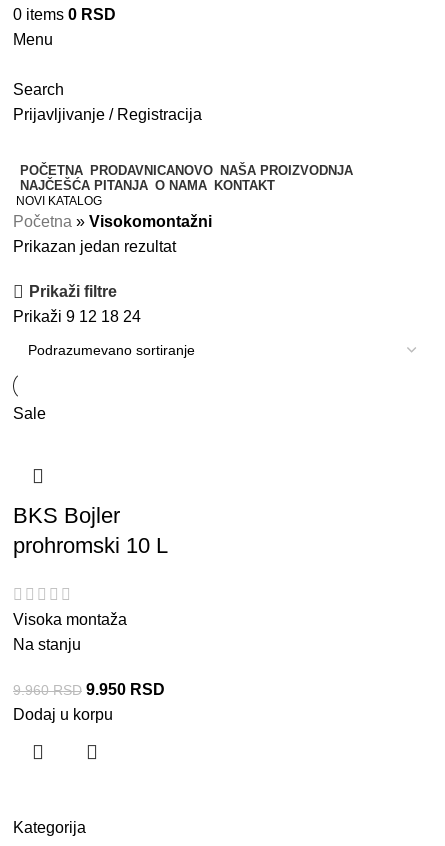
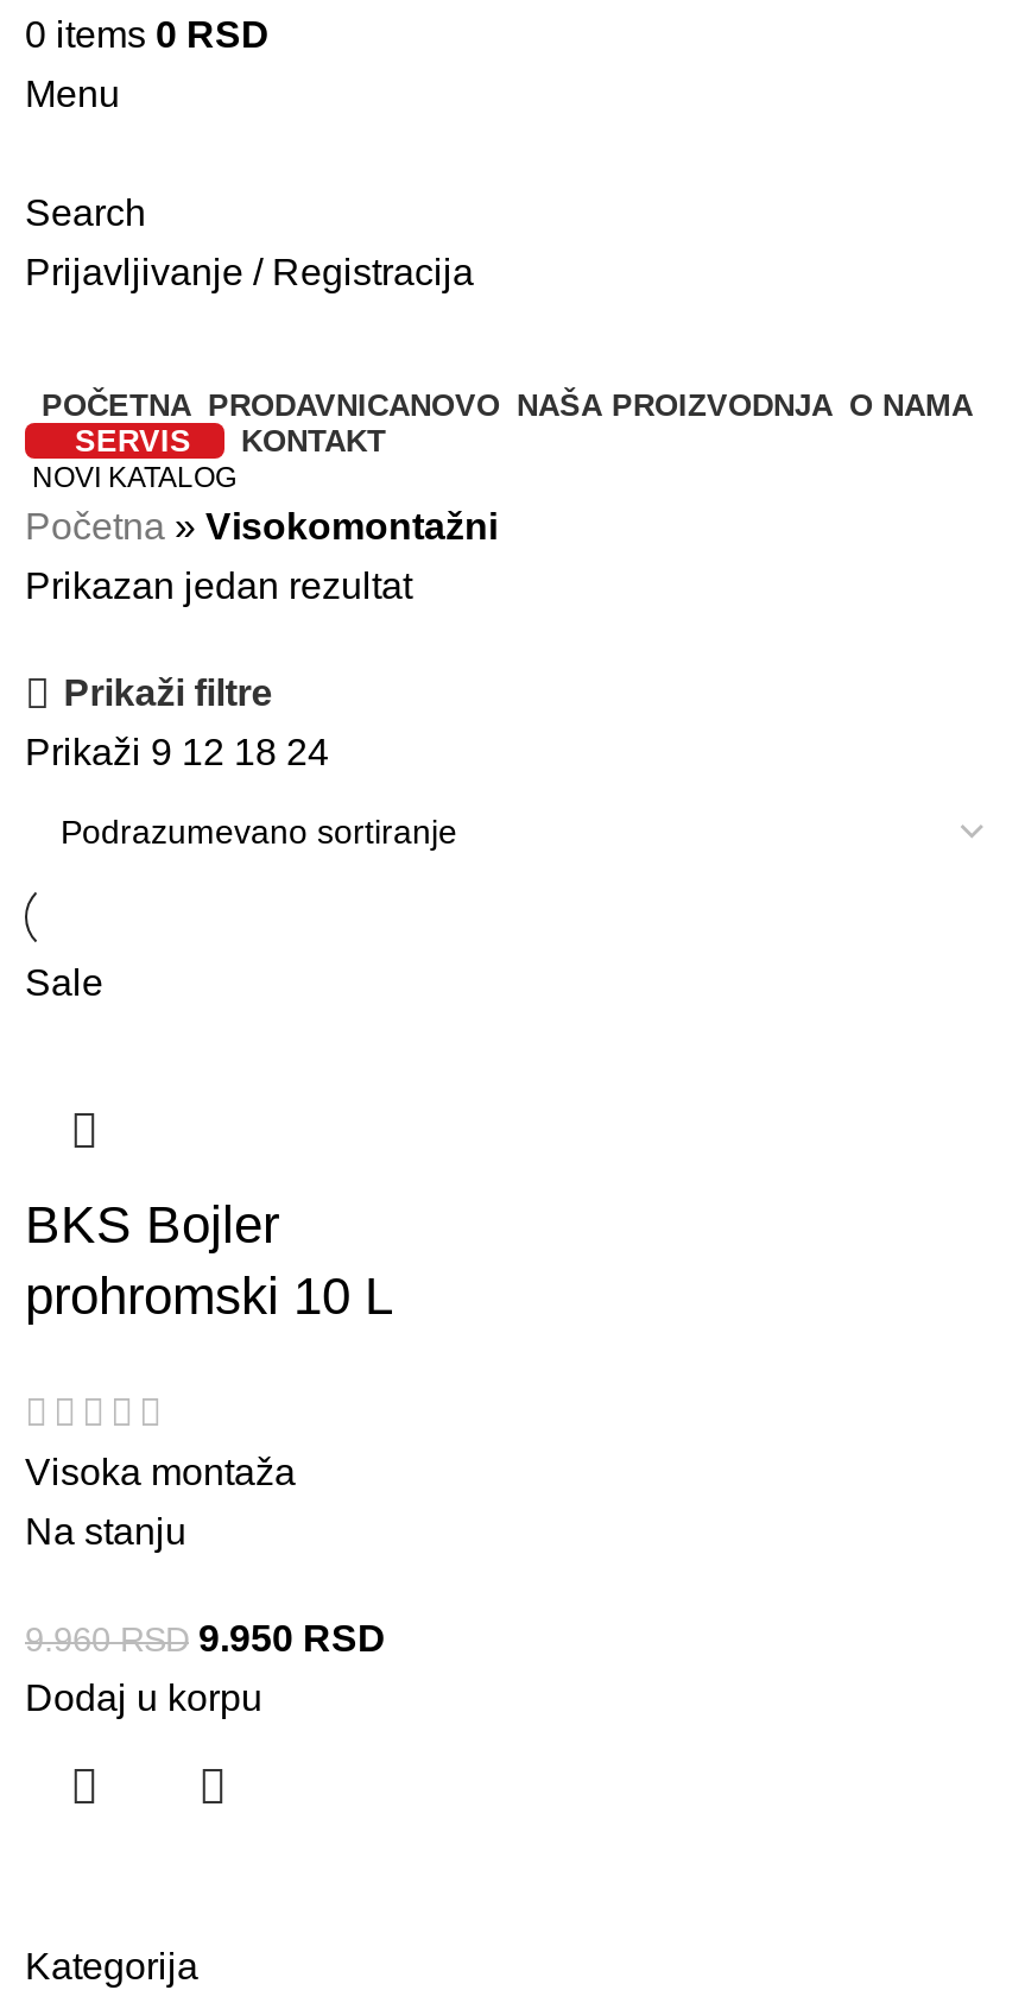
- POČETNA PRODAVNICANOVO NAŠA PROIZVODNJA
- NAJČEŠĆA PITANJA O NAMA KONTAKT
+ POČETNA PRODAVNICANOVO NAŠA PROIZVODNJA O NAMA
+ SERVIS
+ KONTAKT
